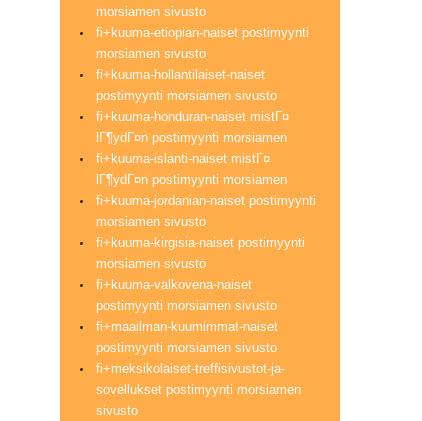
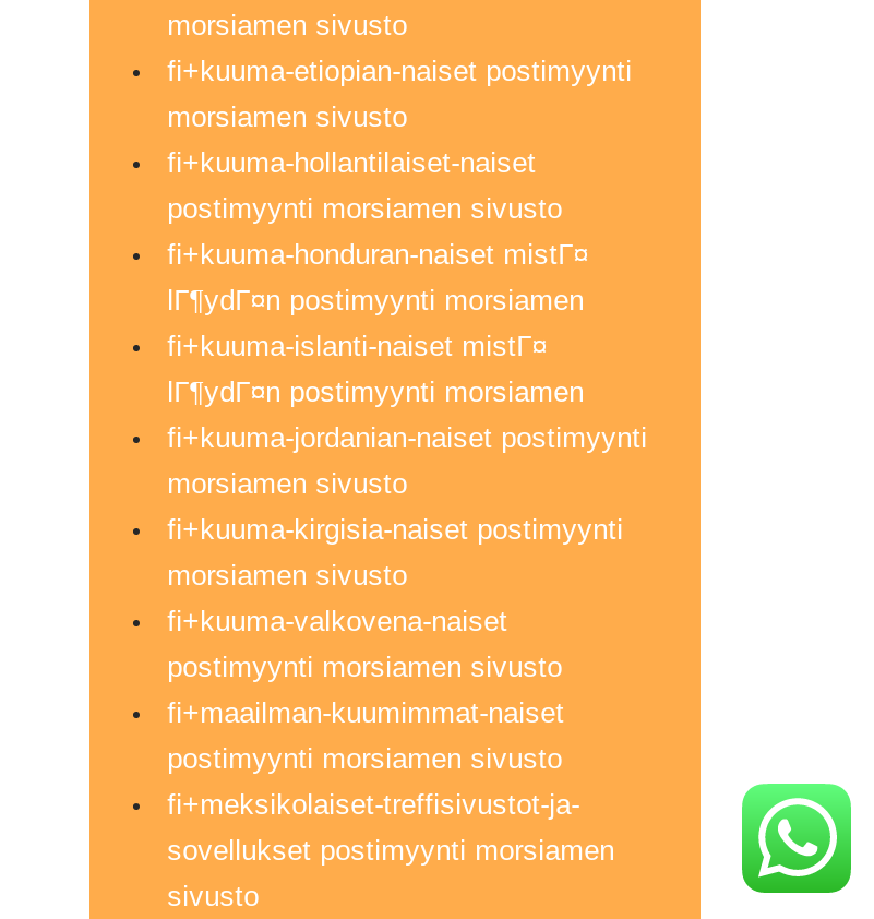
+ [image]
